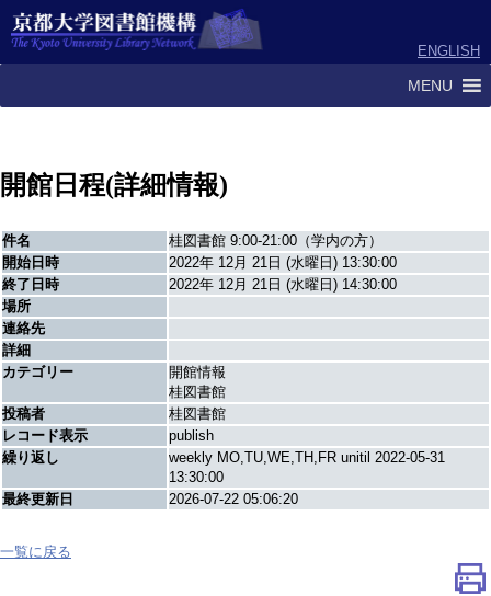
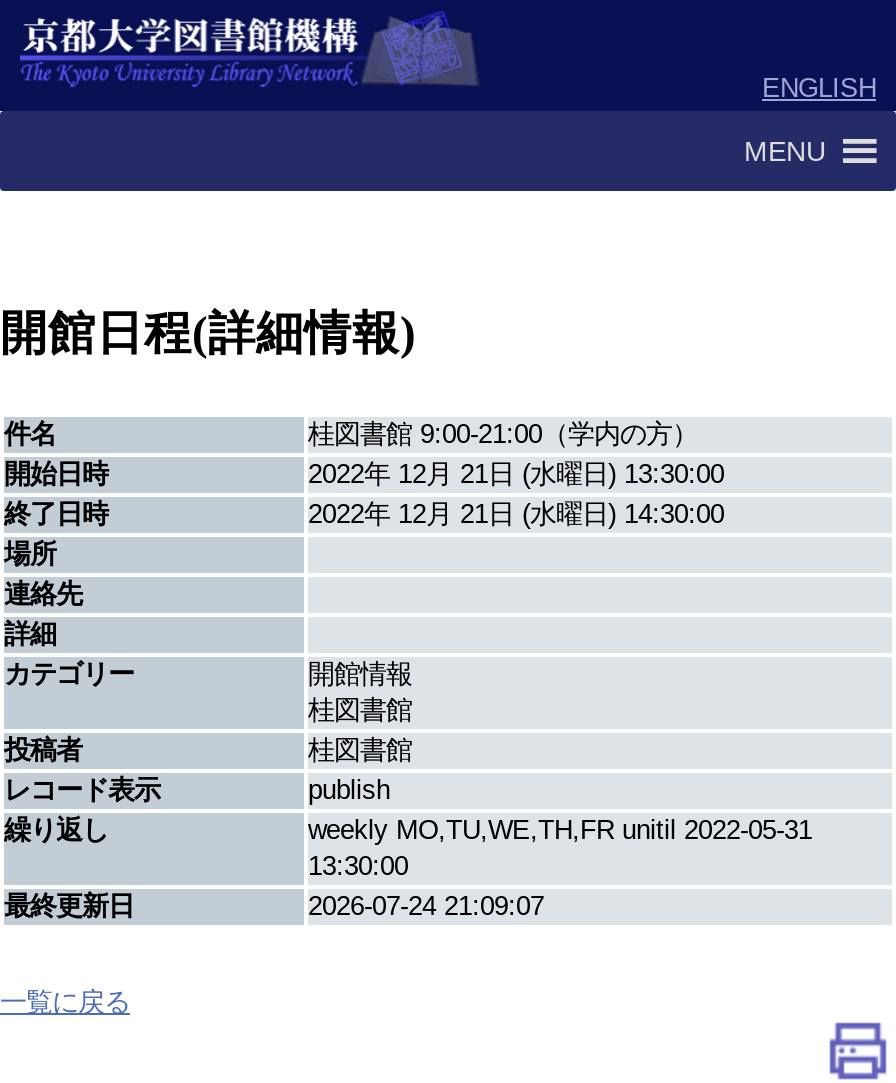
- 2026-07-22 05:06:20
+ 2026-07-24 21:09:07
